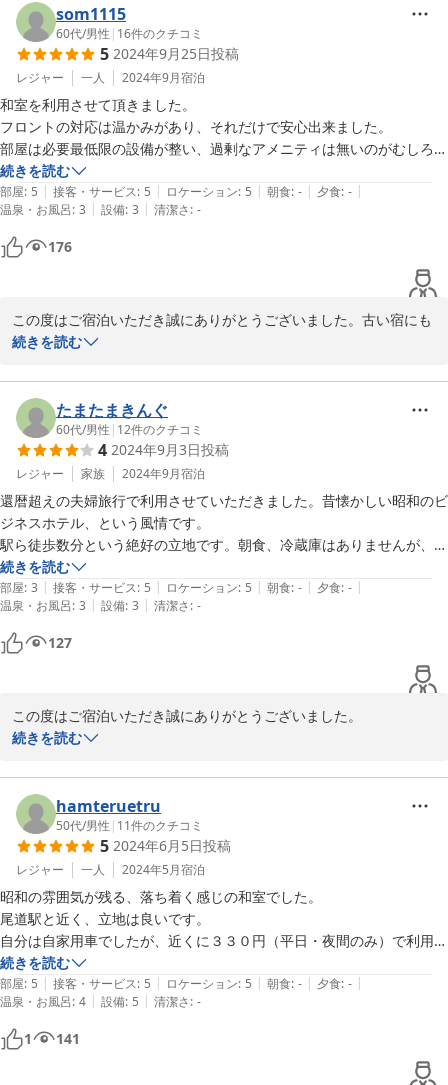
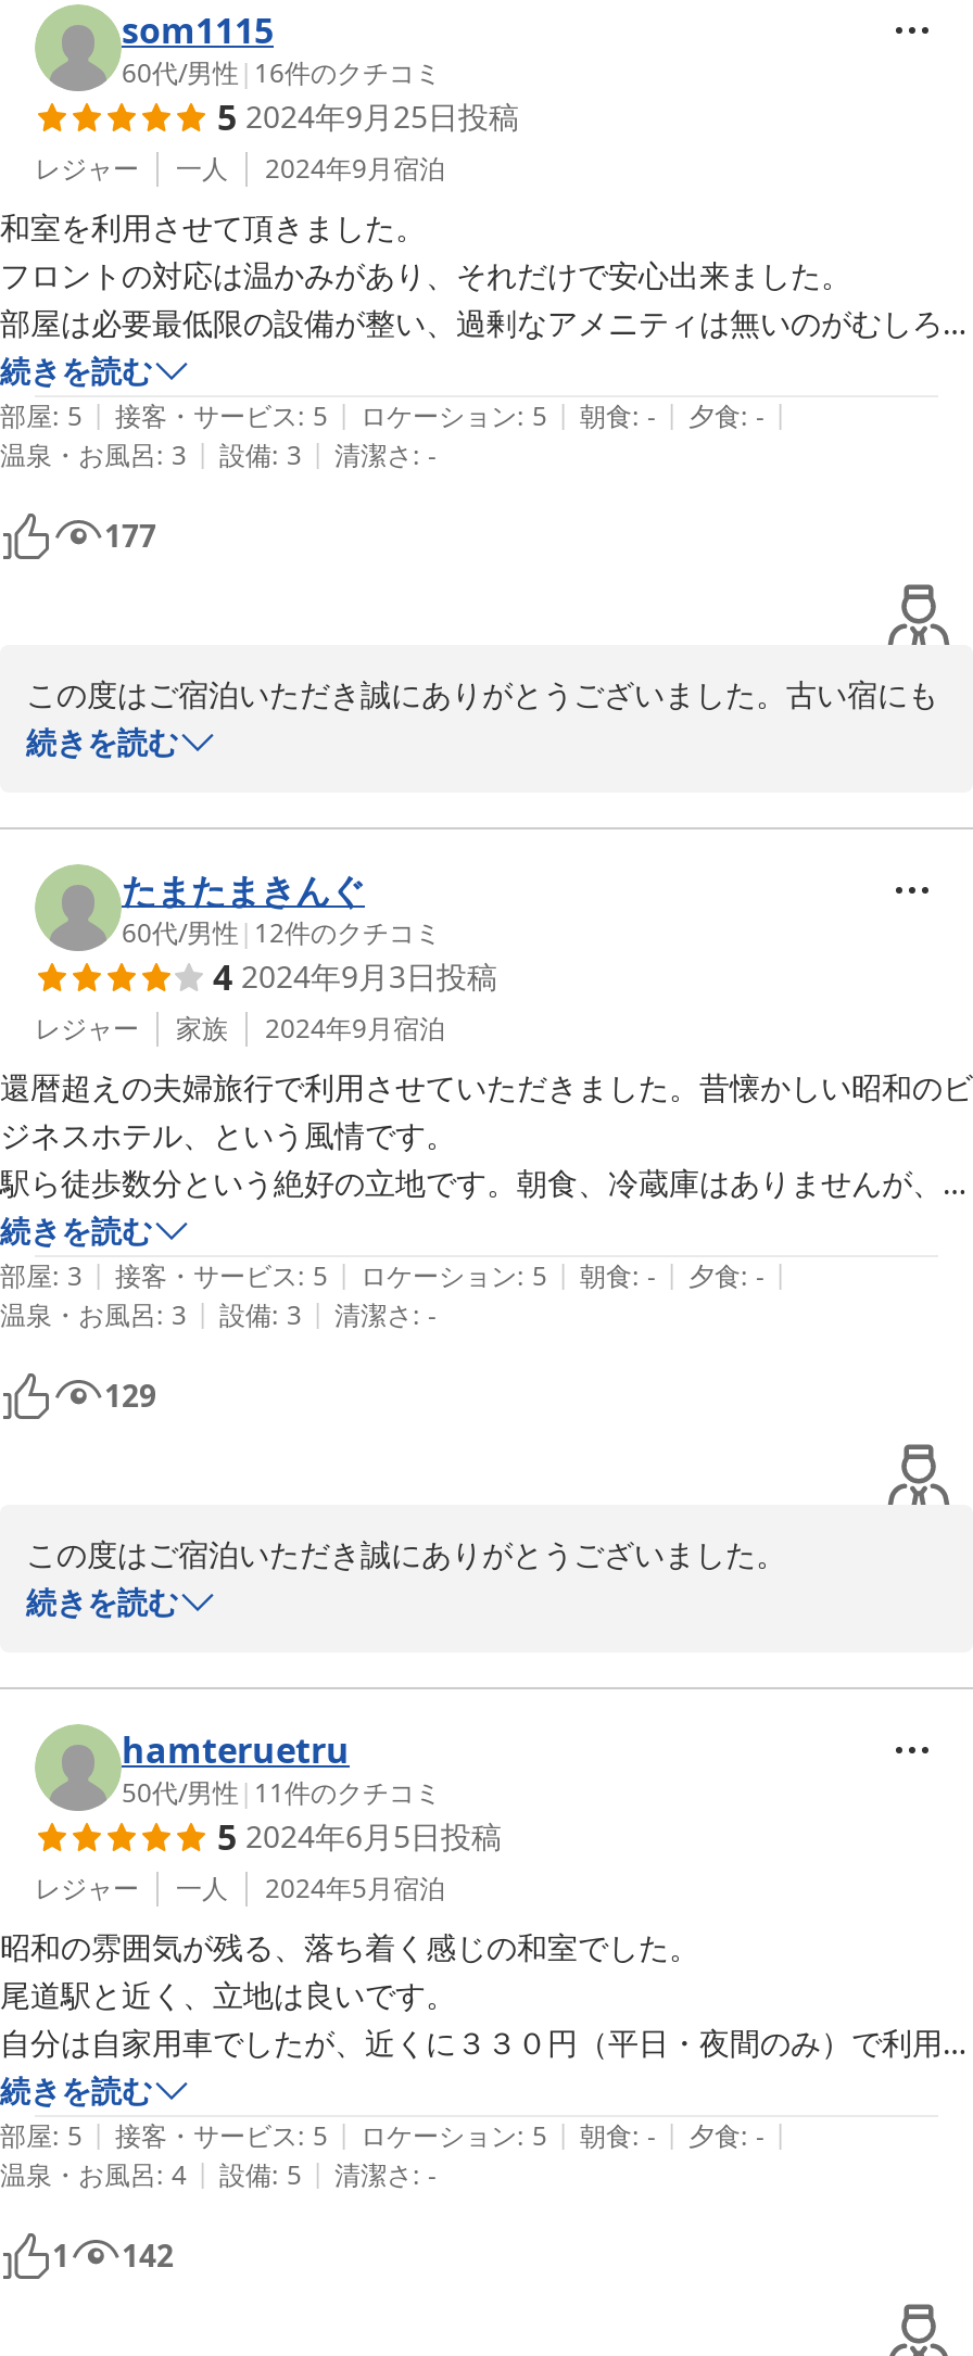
- 176
+ 177

- 127
+ 129

- 1 141
+ 1 142
